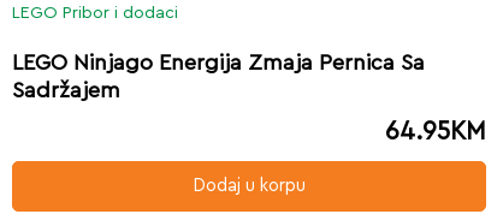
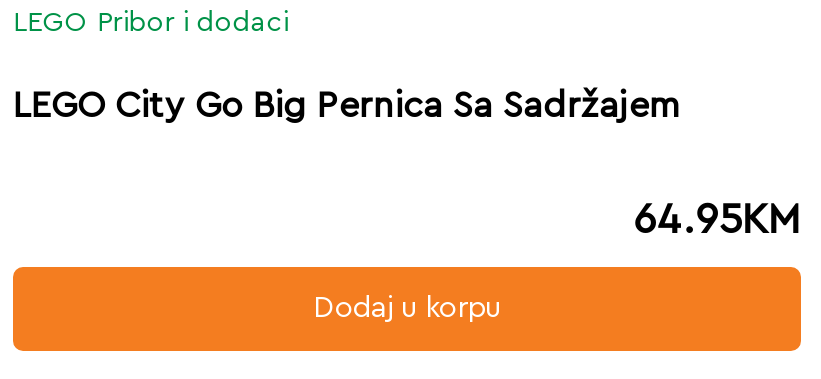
- LEGO Ninjago Energija Zmaja Pernica Sa
- Sadržajem
+ LEGO City Go Big Pernica Sa Sadržajem
